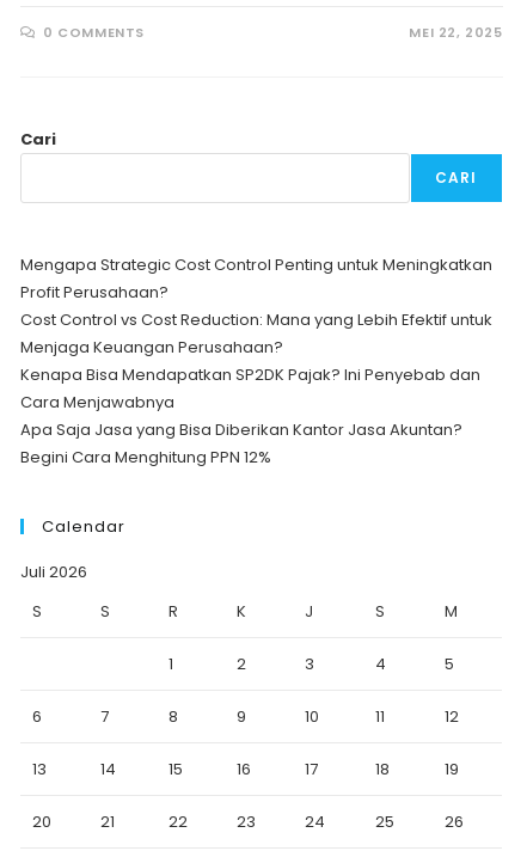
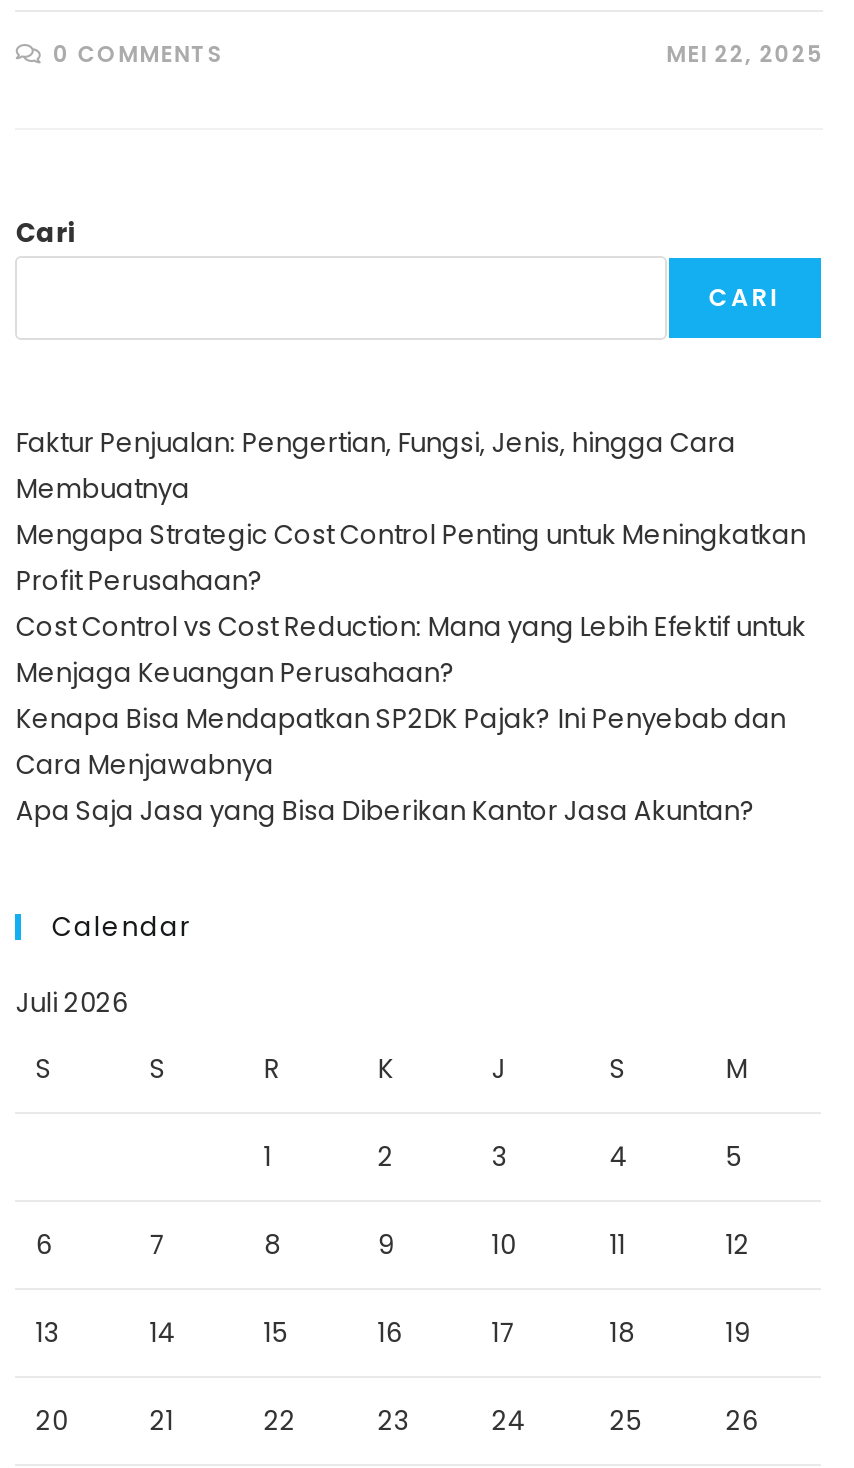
+ Faktur Penjualan: Pengertian, Fungsi, Jenis, hingga Cara
+ Membuatnya

moved down: Mengapa Strategic Cost Control Penting untuk Meningkatkan | Profit Perusahaan? | Cost Control vs Cost Reduction: Mana yang Lebih Efektif untuk | Menjaga Keuangan Perusahaan? | Kenapa Bisa Mendapatkan SP2DK Pajak? Ini Penyebab dan | Cara Menjawabnya | Apa Saja Jasa yang Bisa Diberikan Kantor Jasa Akuntan?

- Begini Cara Menghitung PPN 12%
